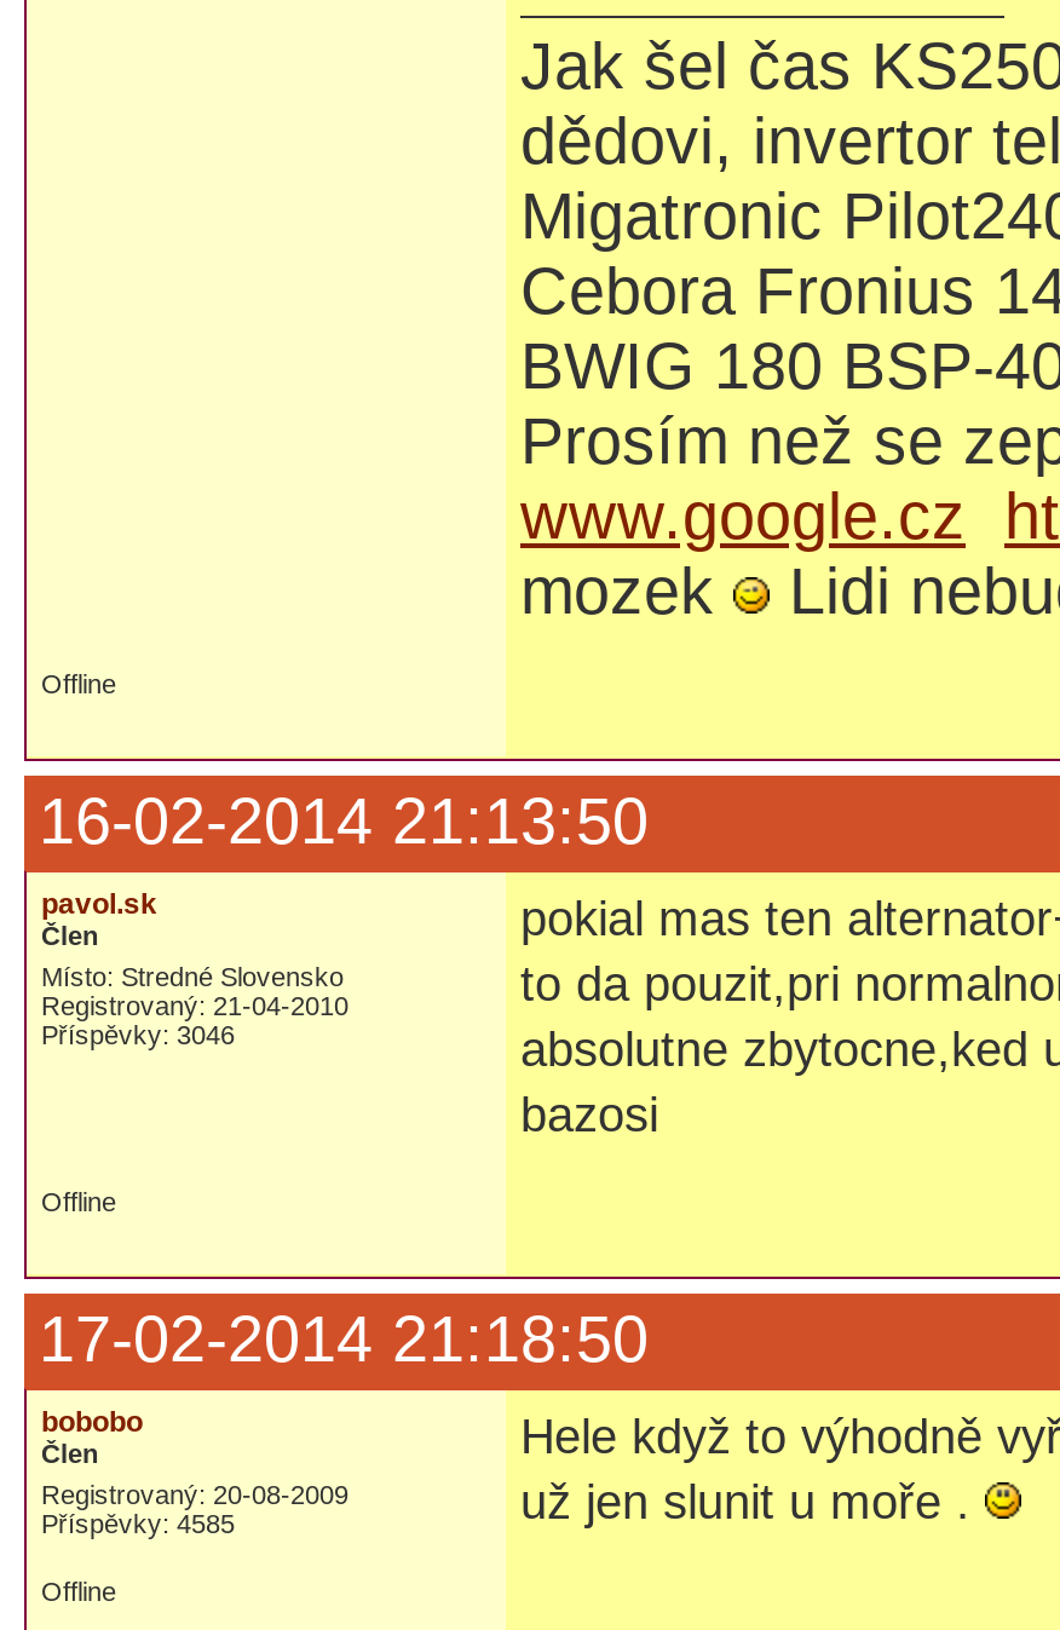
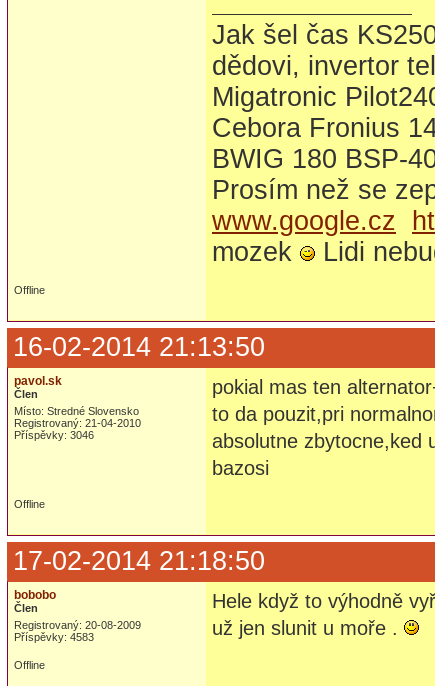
- Příspěvky: 4585
+ Příspěvky: 4583
